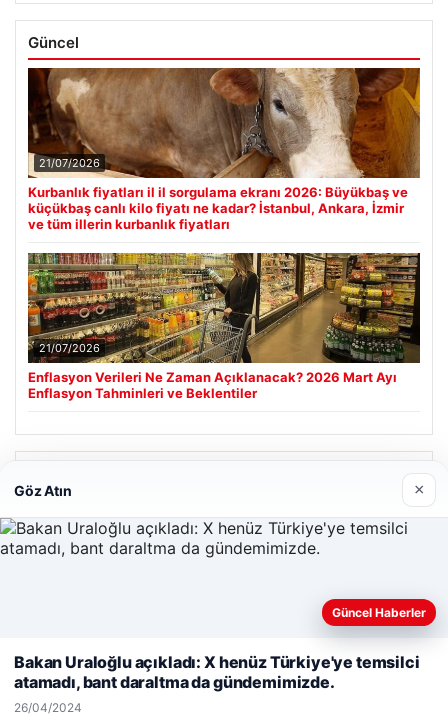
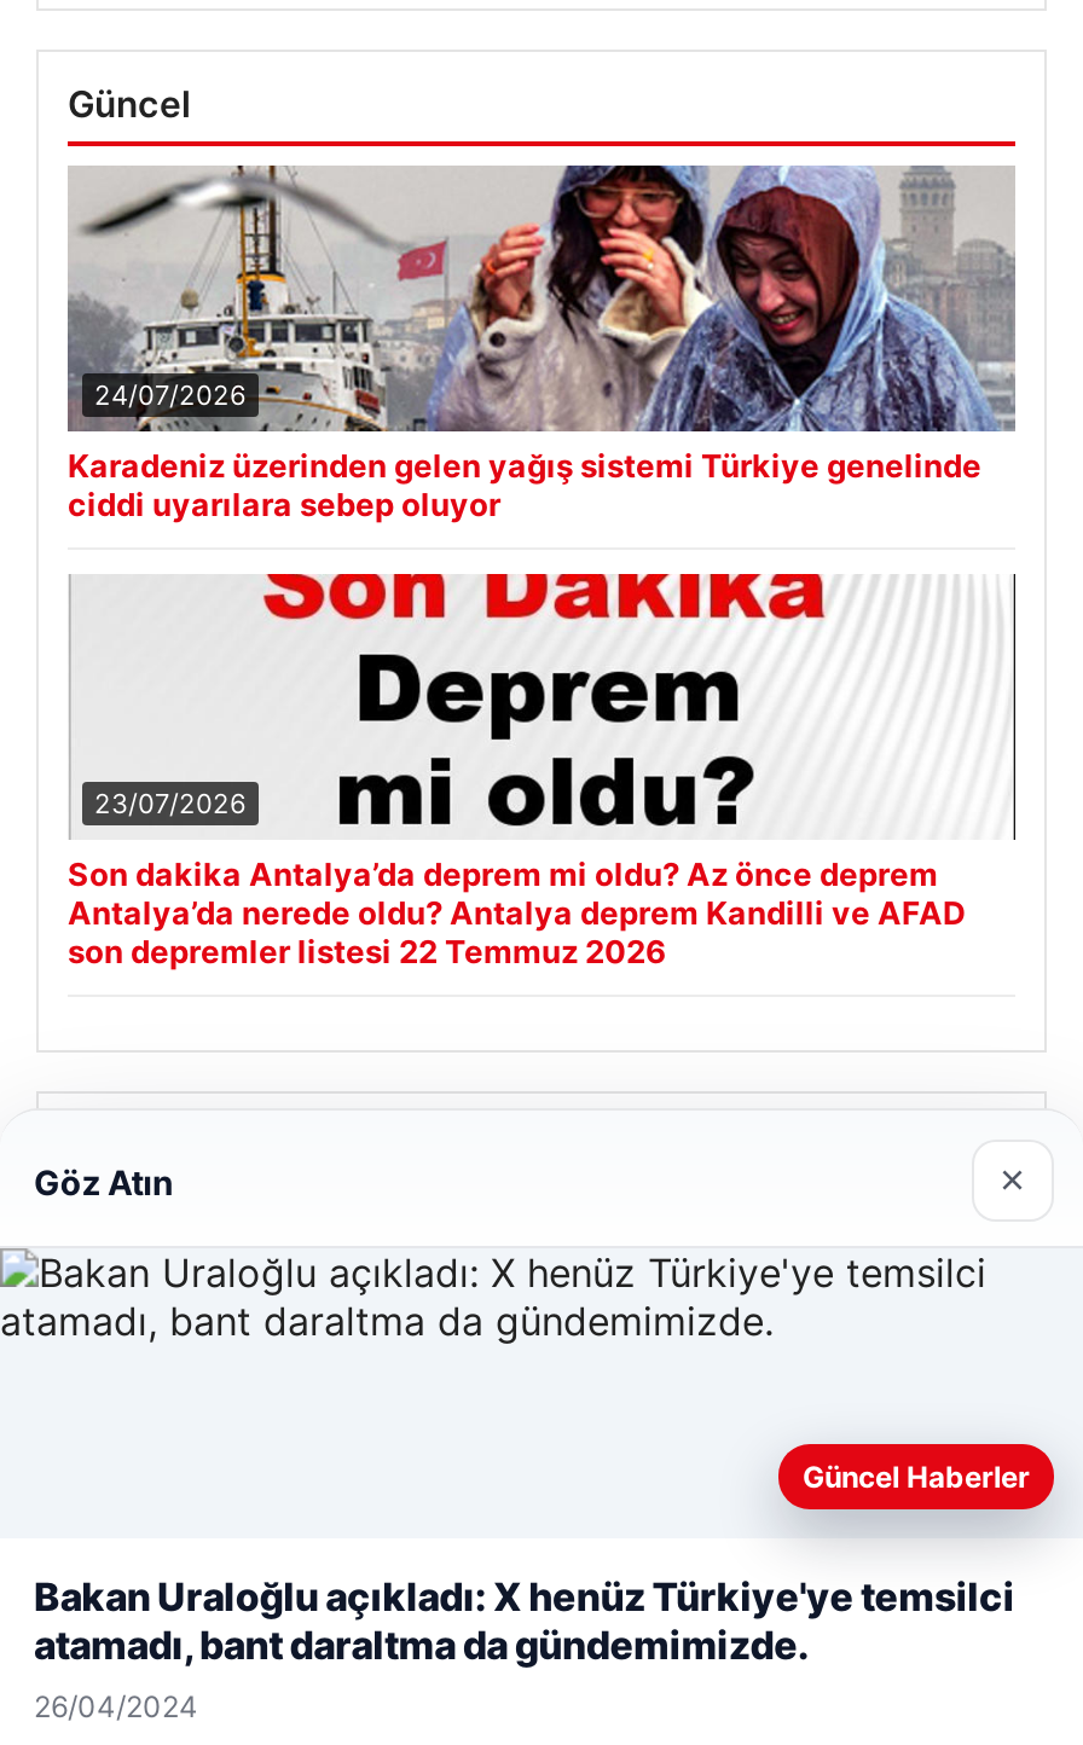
- [image]
- 21/07/2026
+ [image]
+ 24/07/2026

- Kurbanlık fiyatları il il sorgulama ekranı 2026: Büyükbaş ve
- küçükbaş canlı kilo fiyatı ne kadar? İstanbul, Ankara, İzmir
- ve tüm illerin kurbanlık fiyatları
+ Karadeniz üzerinden gelen yağış sistemi Türkiye genelinde
+ ciddi uyarılara sebep oluyor

- [image]
- 21/07/2026
+ [image]
+ 23/07/2026

- Enflasyon Verileri Ne Zaman Açıklanacak? 2026 Mart Ayı
- Enflasyon Tahminleri ve Beklentiler
+ Son dakika Antalya’da deprem mi oldu? Az önce deprem
+ Antalya’da nerede oldu? Antalya deprem Kandilli ve AFAD
+ son depremler listesi 22 Temmuz 2026
